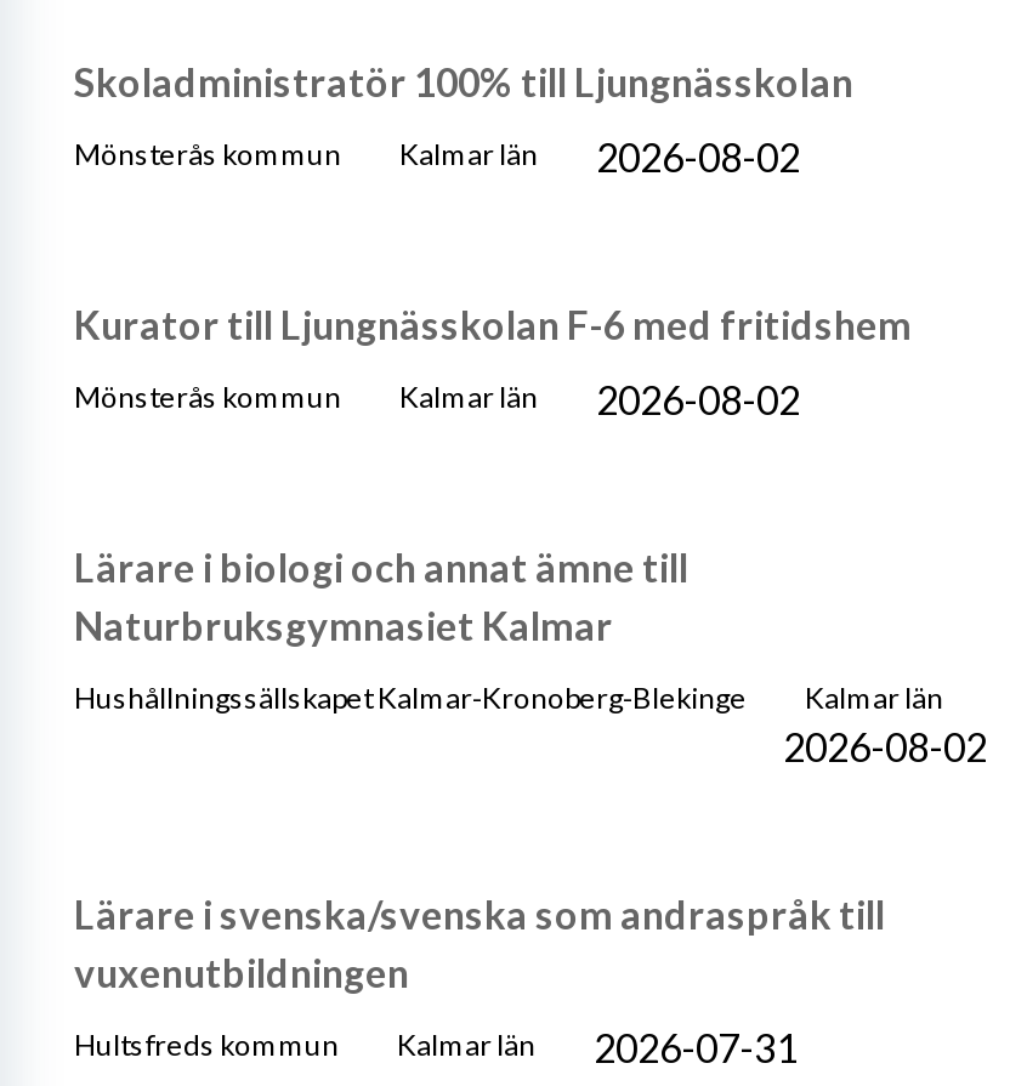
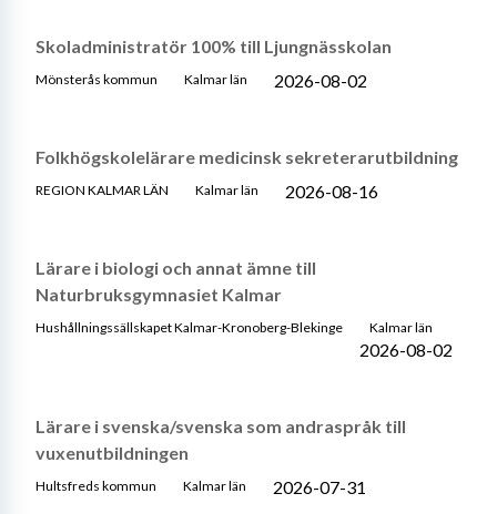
- Kurator till Ljungnässkolan F-6 med fritidshem
+ Folkhögskolelärare medicinsk sekreterarutbildning

- Mönsterås kommun
+ REGION KALMAR LÄN

- 2026-08-02
+ 2026-08-16
